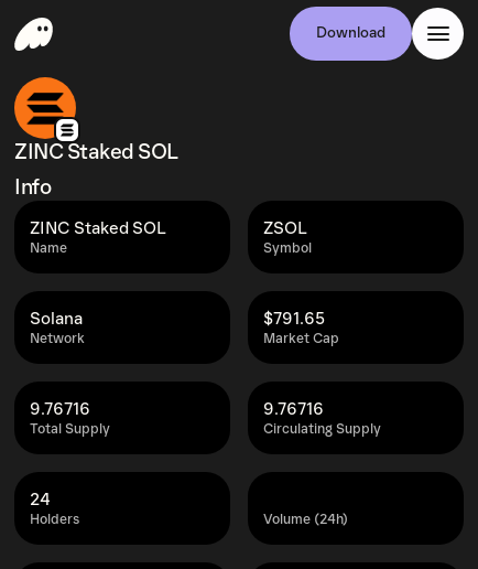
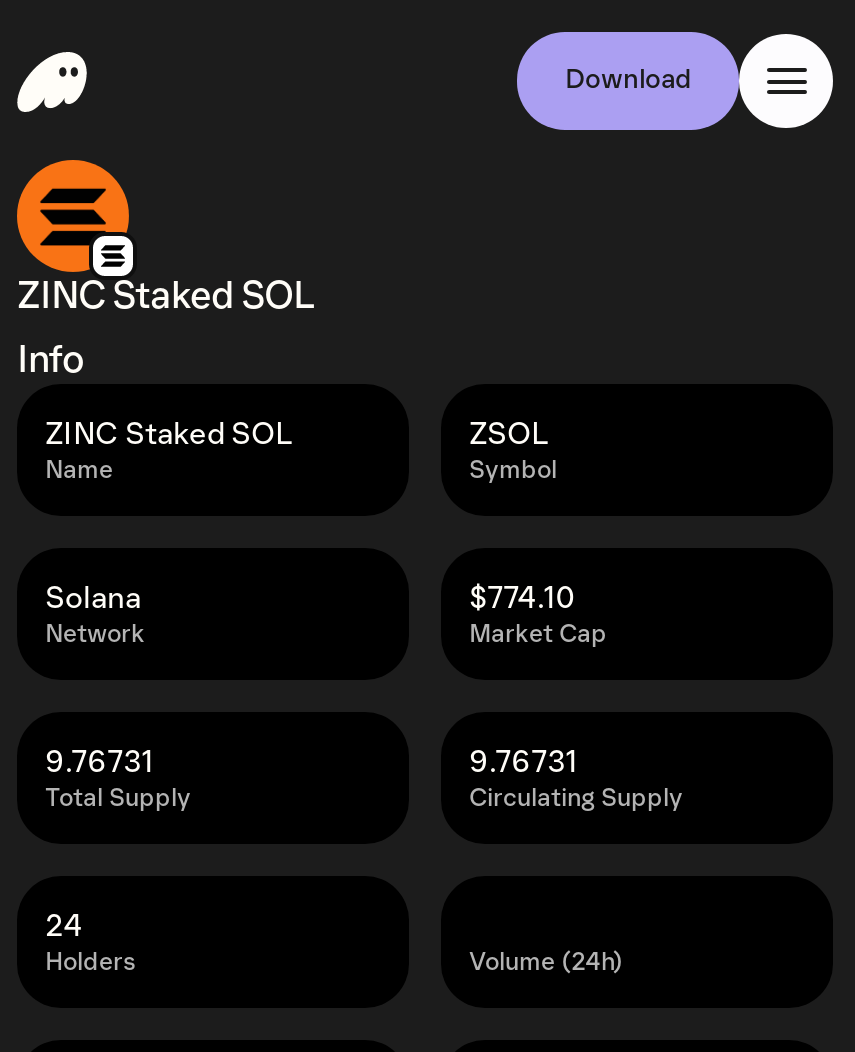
- $791.65
+ $774.10

- 9.76716
+ 9.76731

- 9.76716
+ 9.76731
